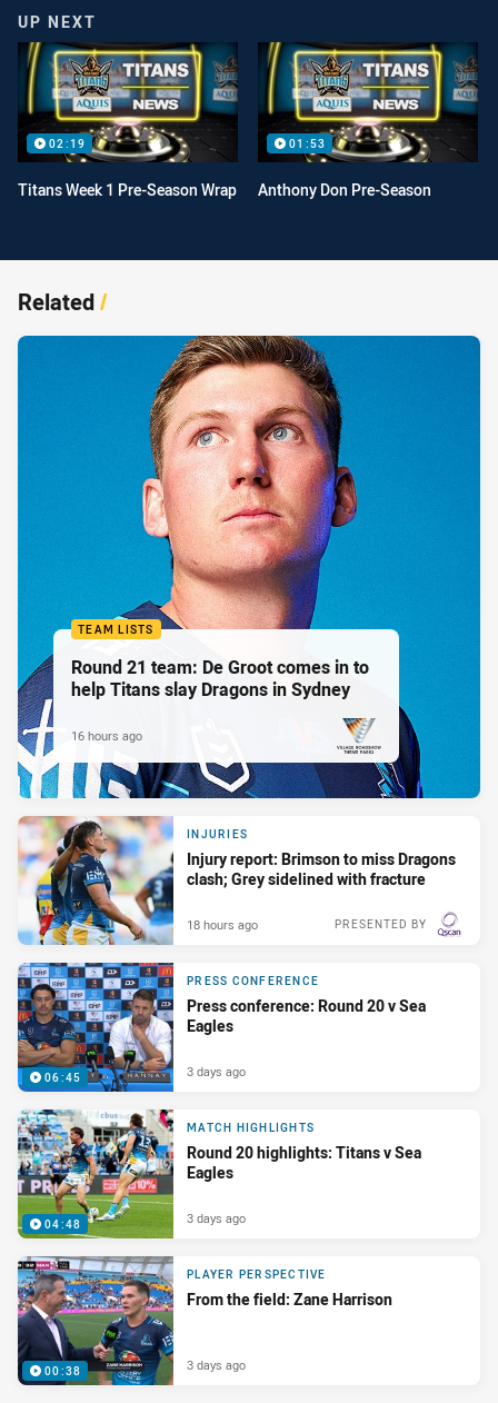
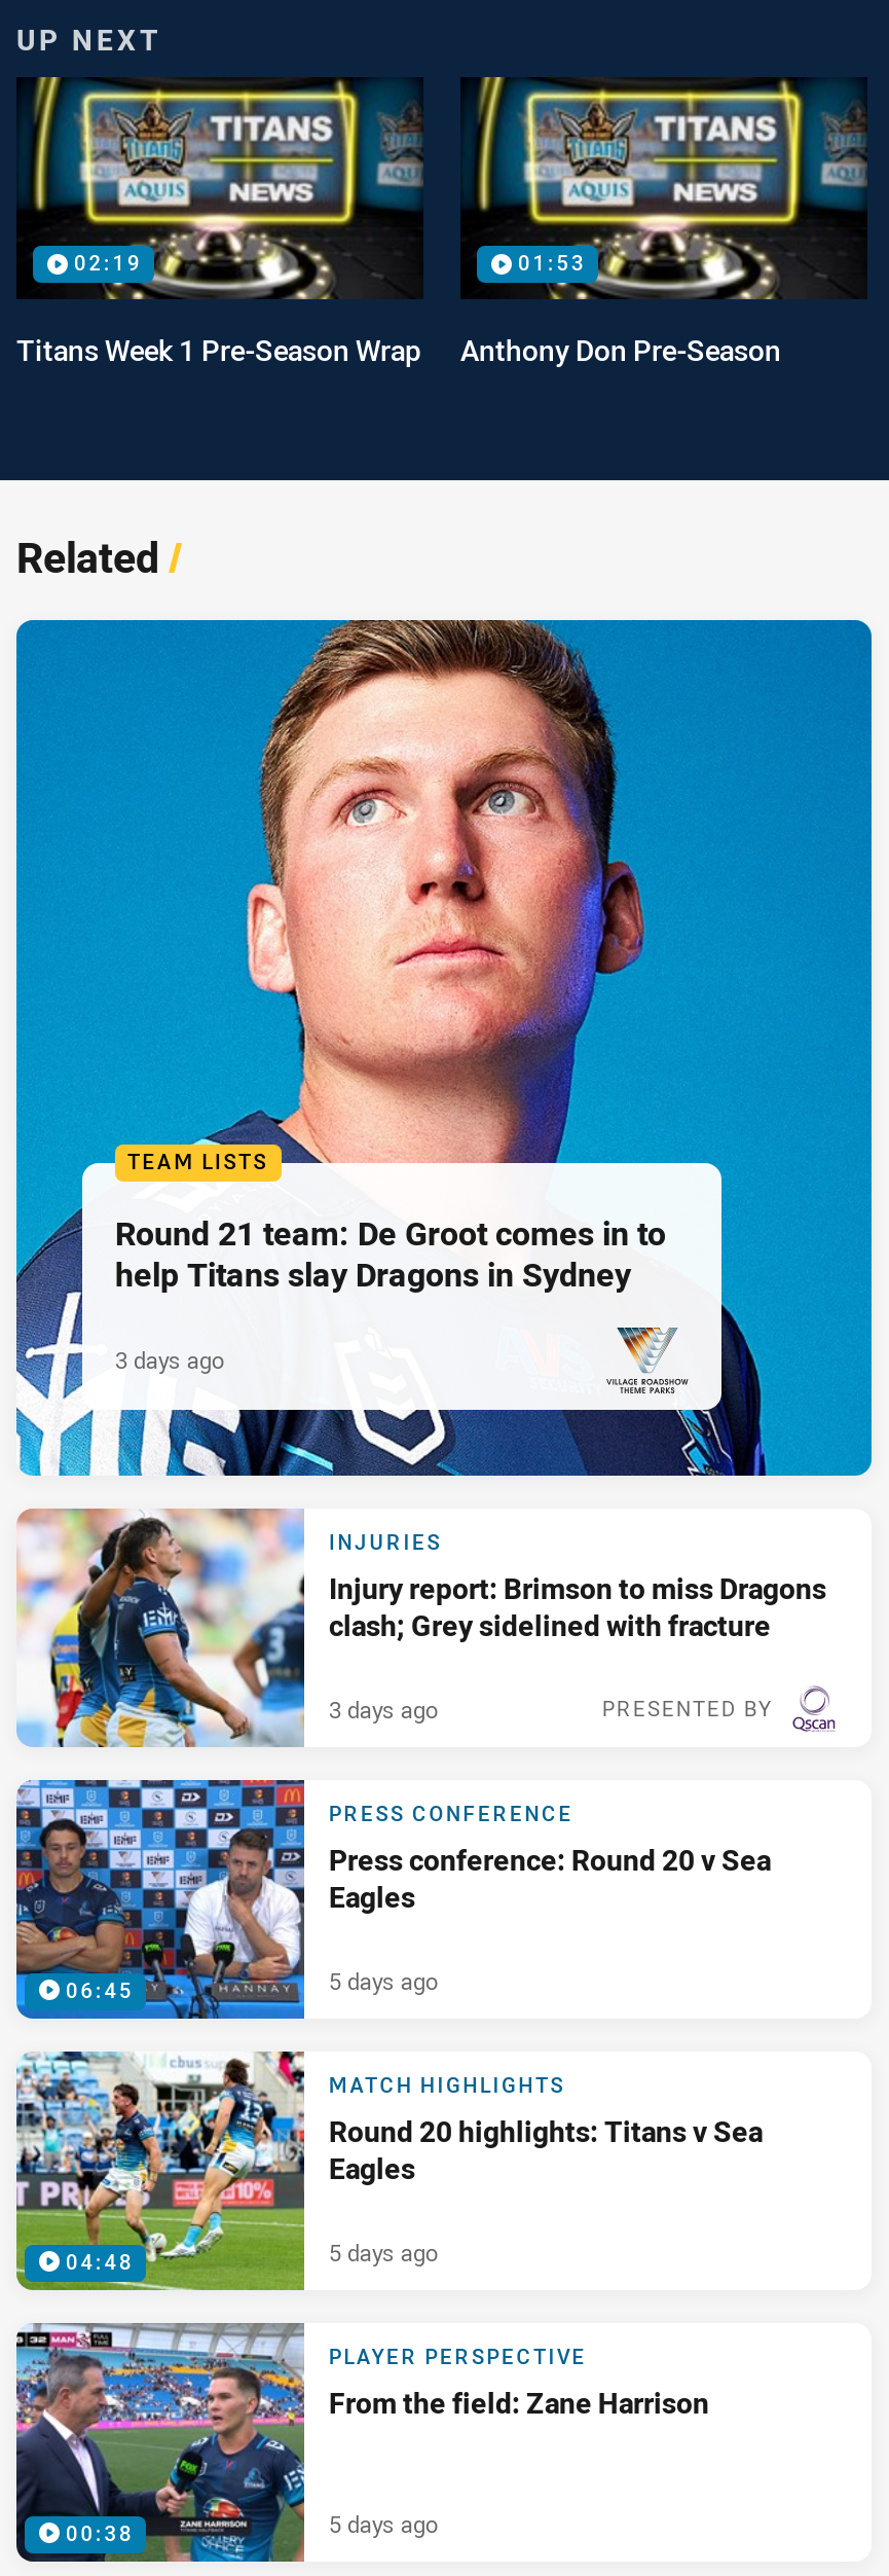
- 16 hours ago
+ 3 days ago

- 18 hours ago
+ 3 days ago

- 3 days ago
+ 5 days ago

- 3 days ago
+ 5 days ago

- 3 days ago
+ 5 days ago
